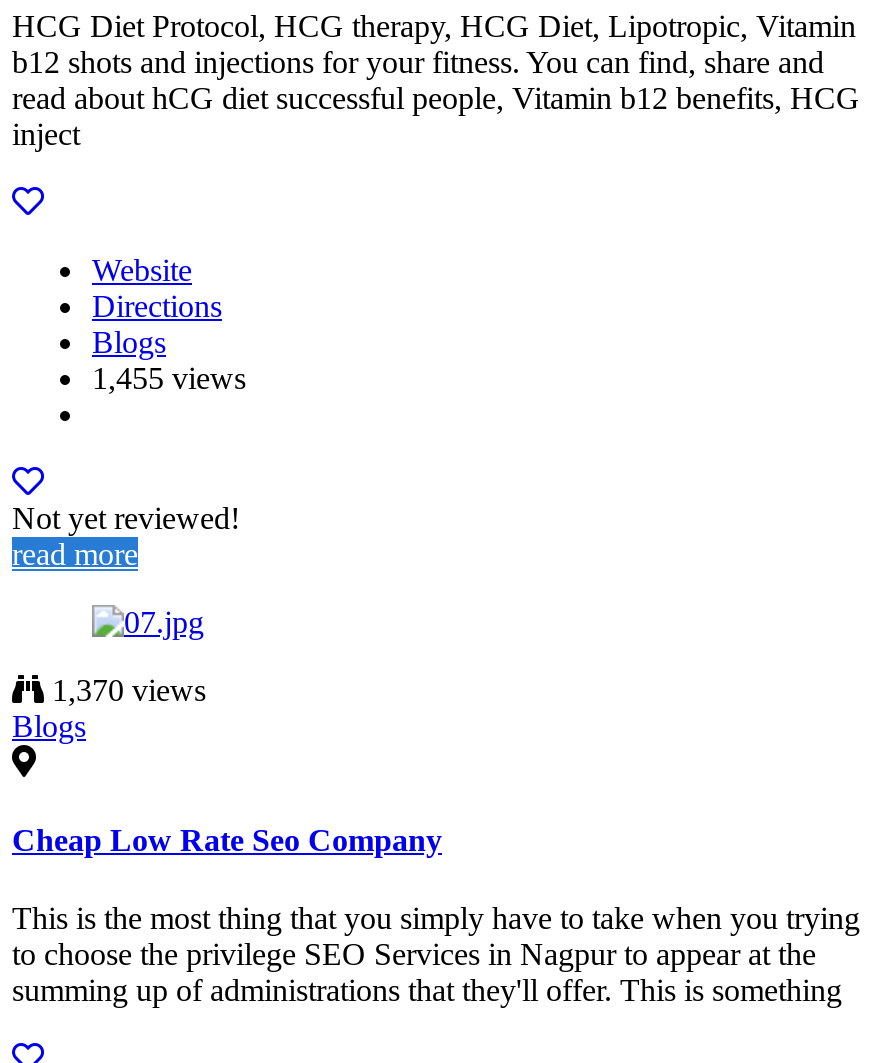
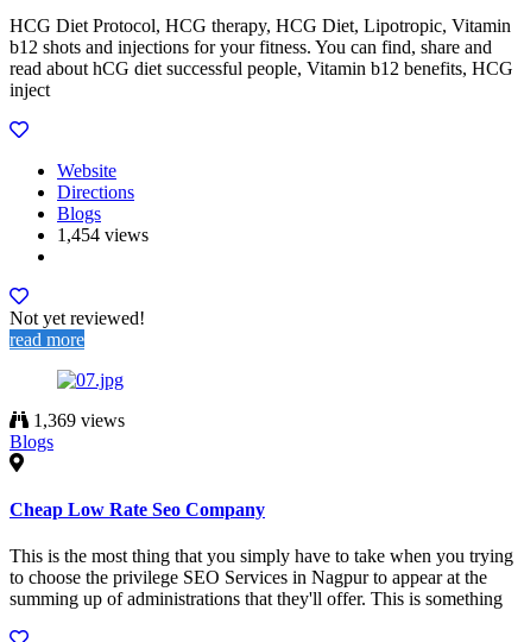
- 1,455 views
+ 1,454 views

- 1,370 views
+ 1,369 views
